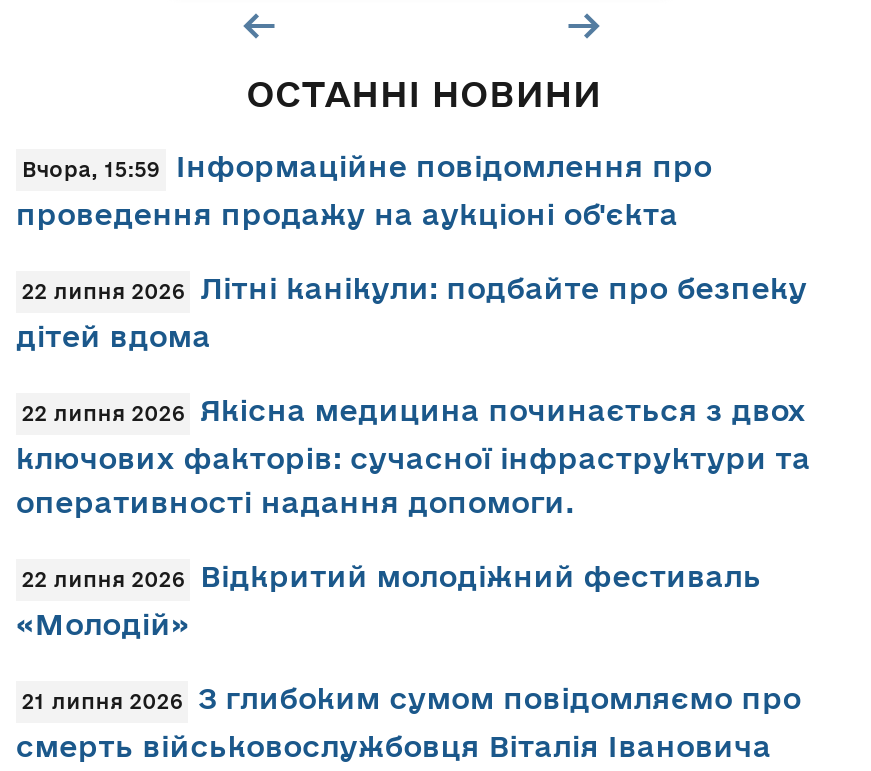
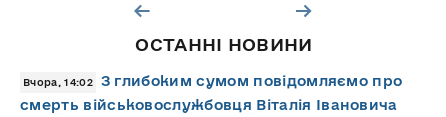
- Вчора, 15:59
- Інформаційне повідомлення про
- проведення продажу на аукціоні об'єкта
- 22 липня 2026
- Літні канікули: подбайте про безпеку
- дітей вдома
- 22 липня 2026
- Якісна медицина починається з двох
- ключових факторів: сучасної інфраструктури та
- оперативності надання допомоги.
- 22 липня 2026
- Відкритий молодіжний фестиваль
- «Молодій»
- 21 липня 2026
+ Вчора, 14:02
